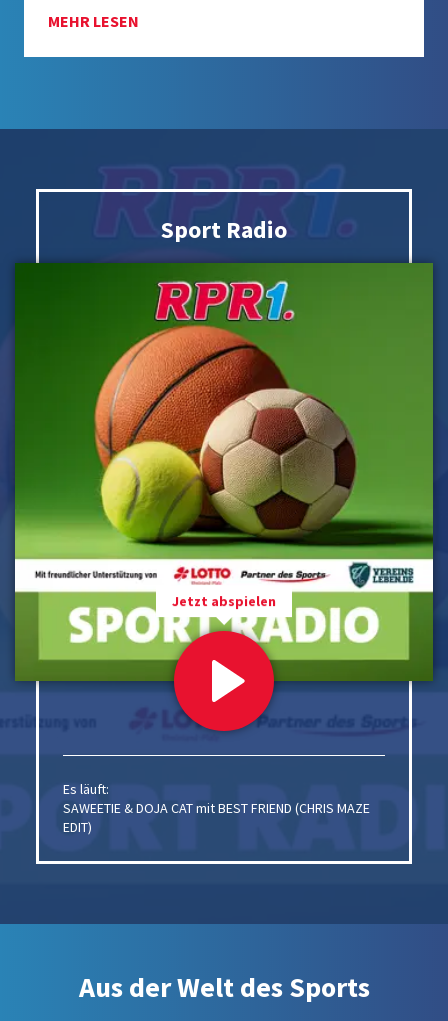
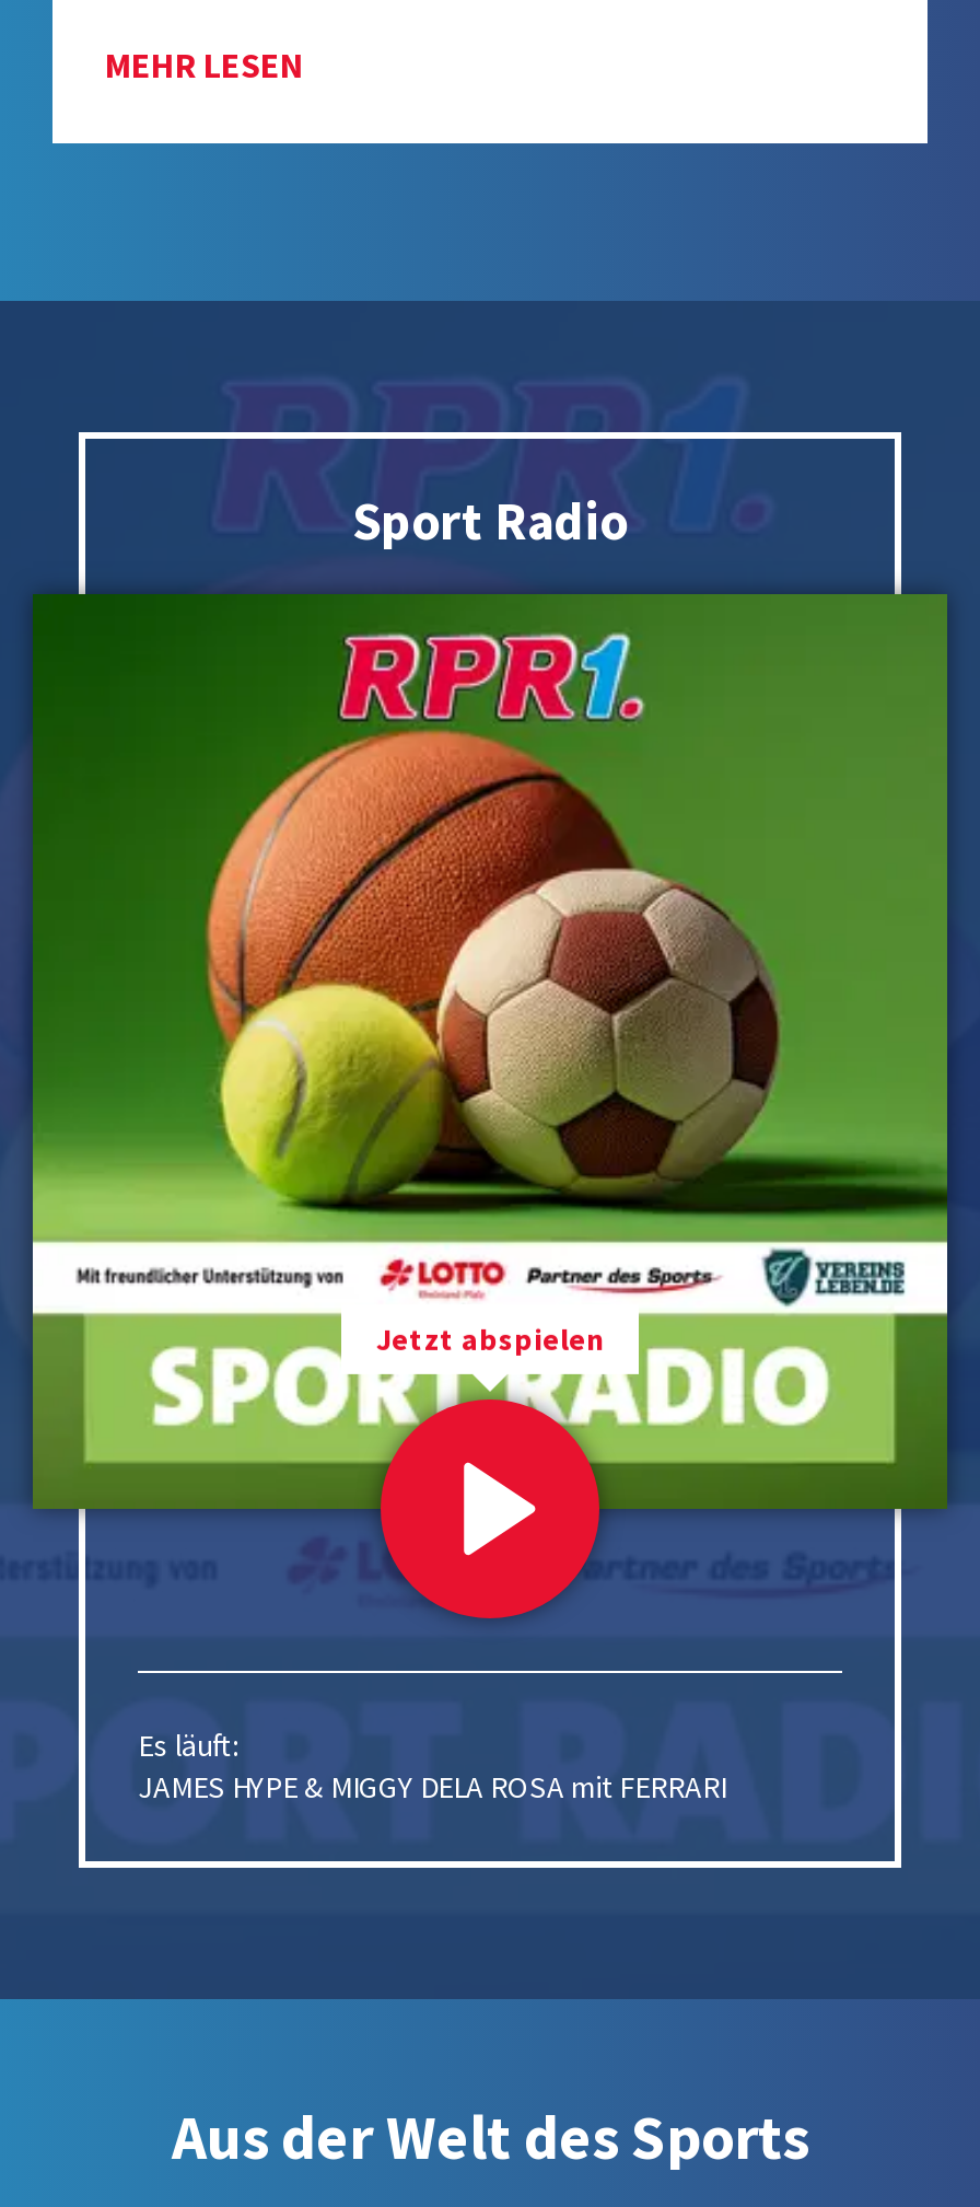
- SAWEETIE & DOJA CAT mit BEST FRIEND (CHRIS MAZE
- EDIT)
+ JAMES HYPE & MIGGY DELA ROSA mit FERRARI
